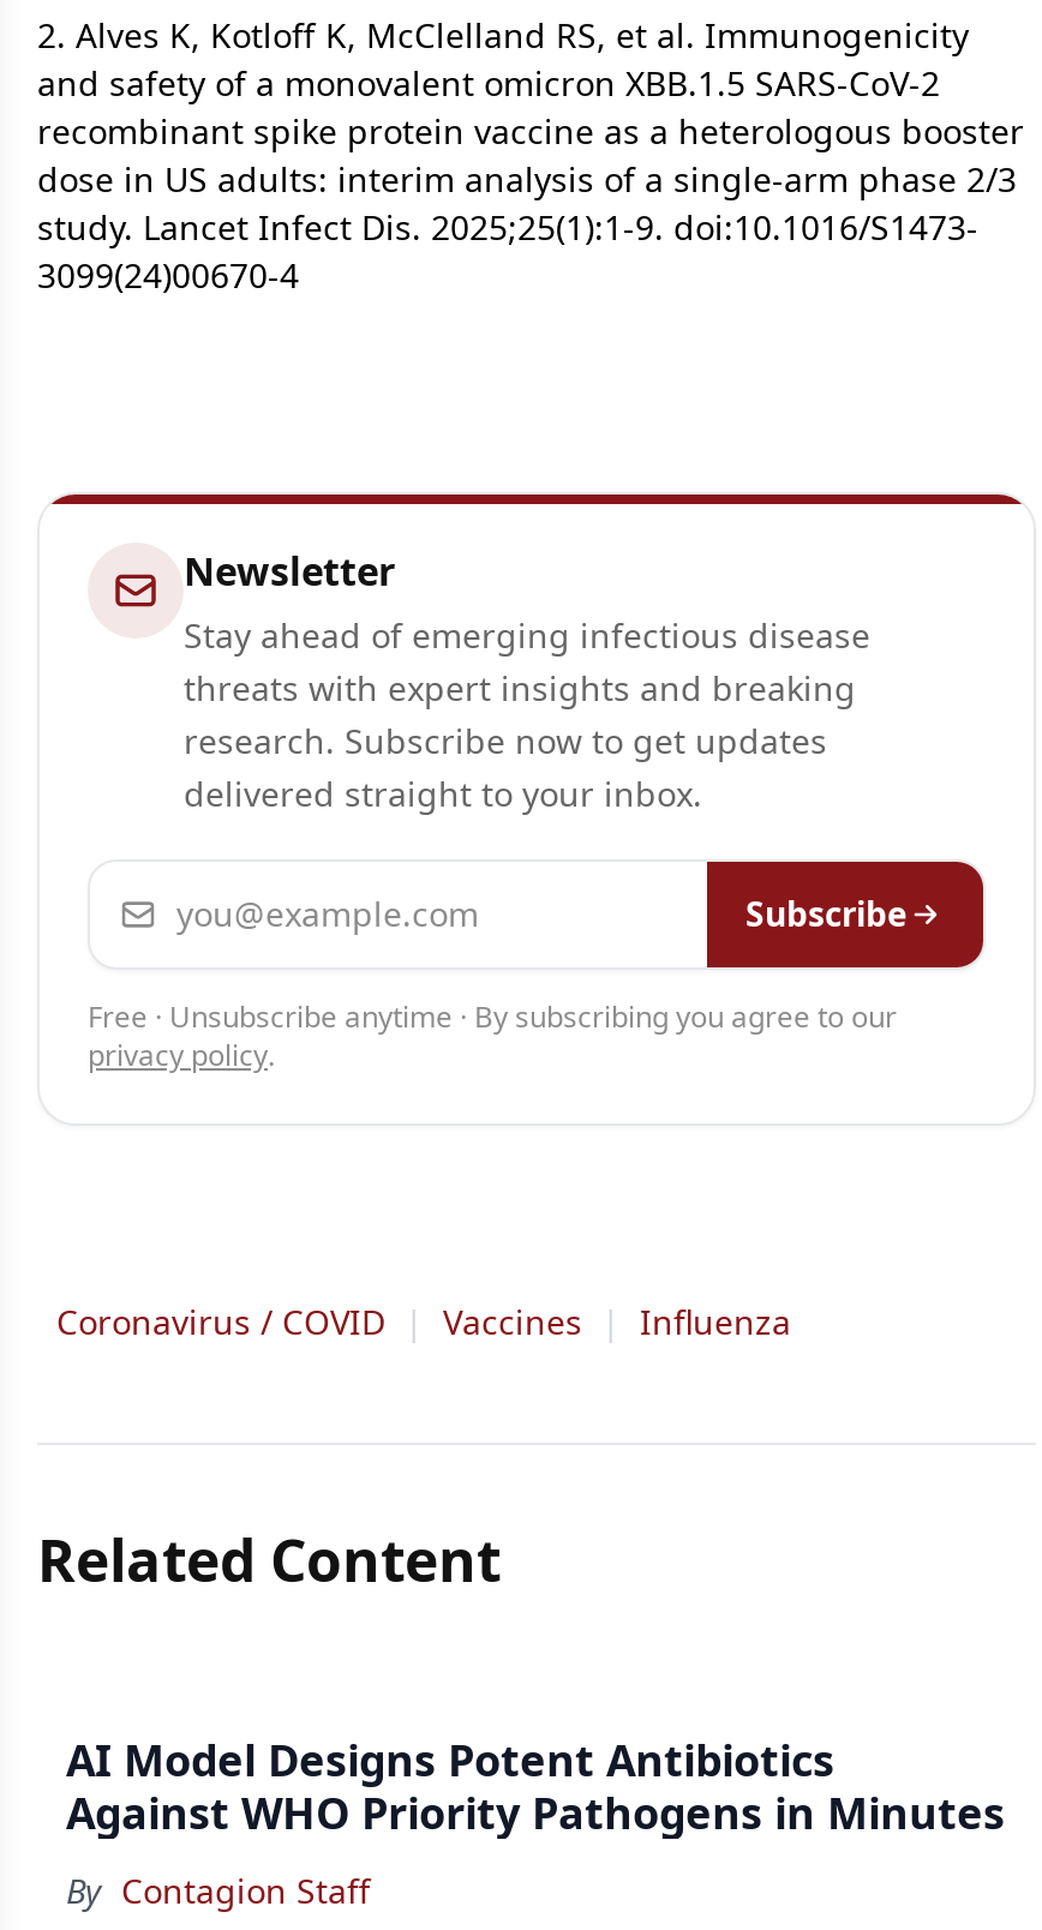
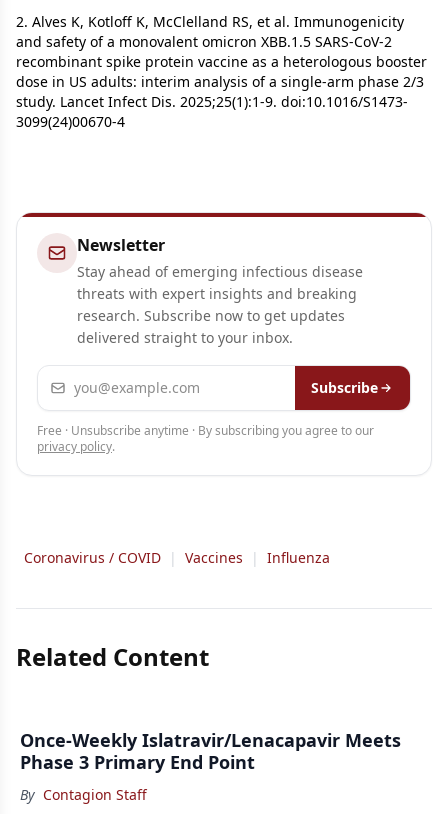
- AI Model Designs Potent Antibiotics
- Against WHO Priority Pathogens in Minutes
+ Once-Weekly Islatravir/Lenacapavir Meets
+ Phase 3 Primary End Point
